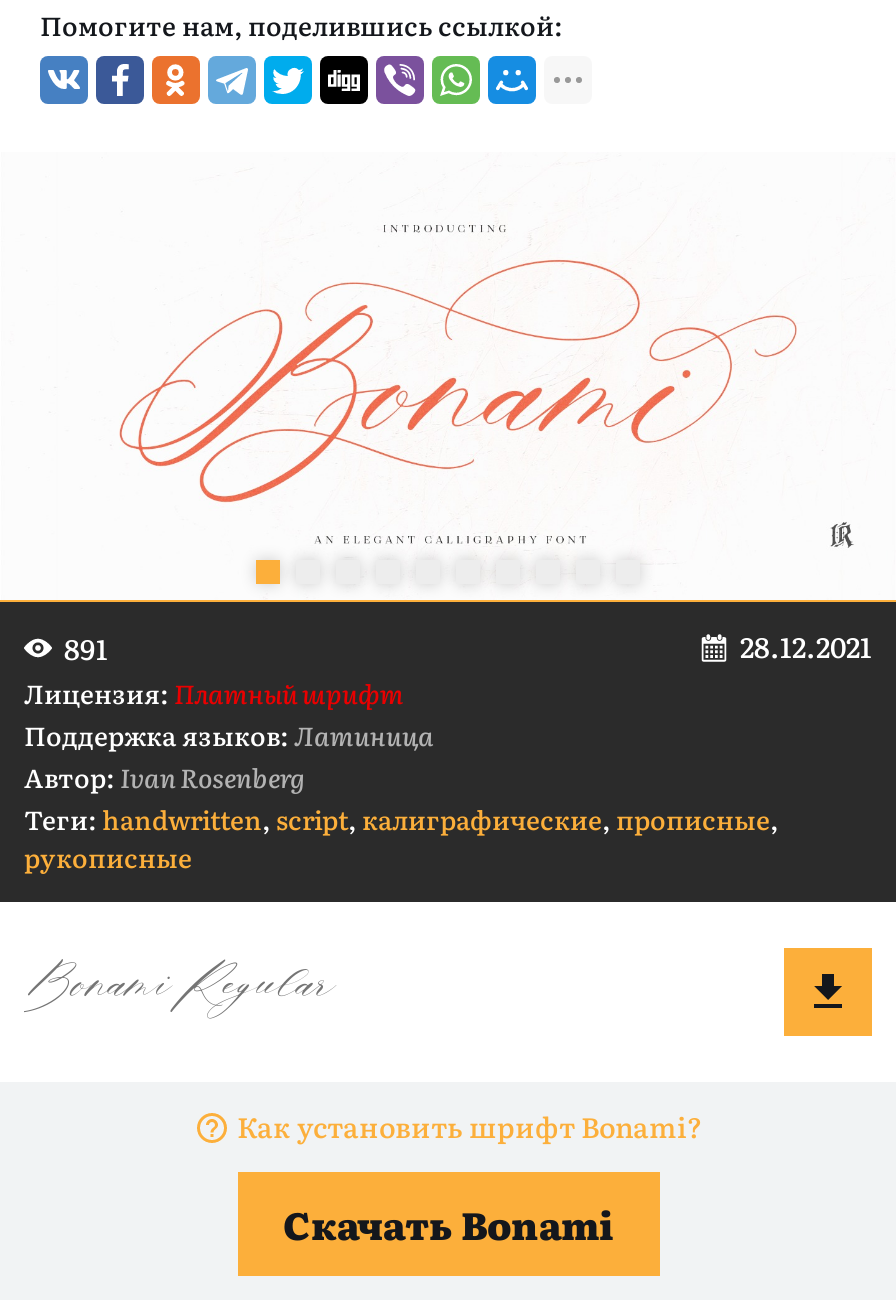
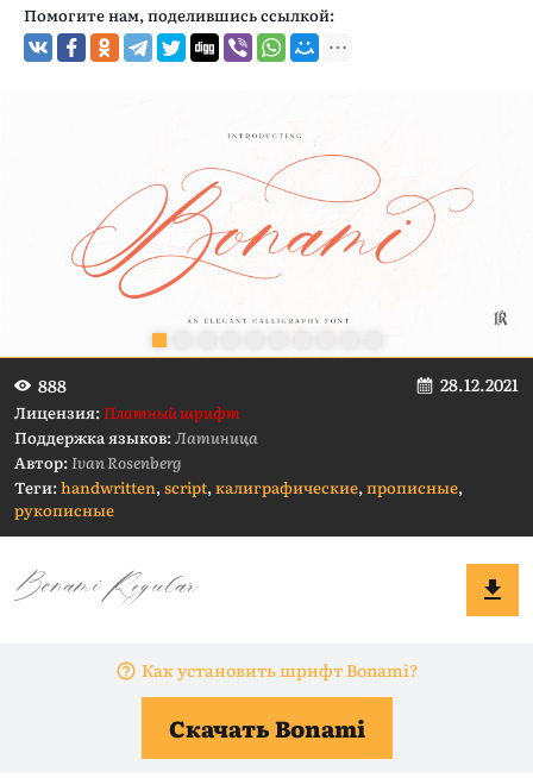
- 891
+ 888
